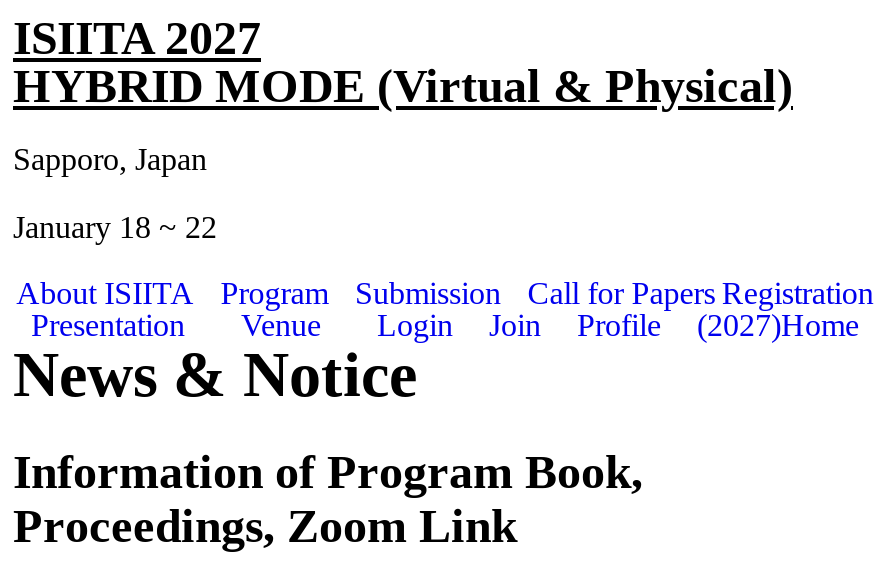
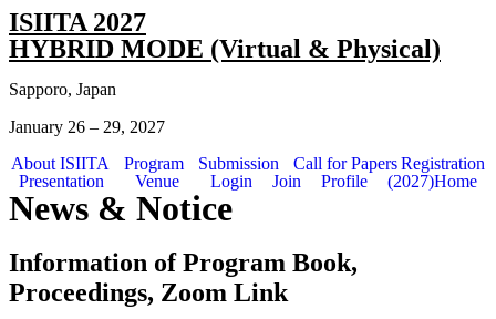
- January 18 ~ 22
+ January 26 – 29, 2027
